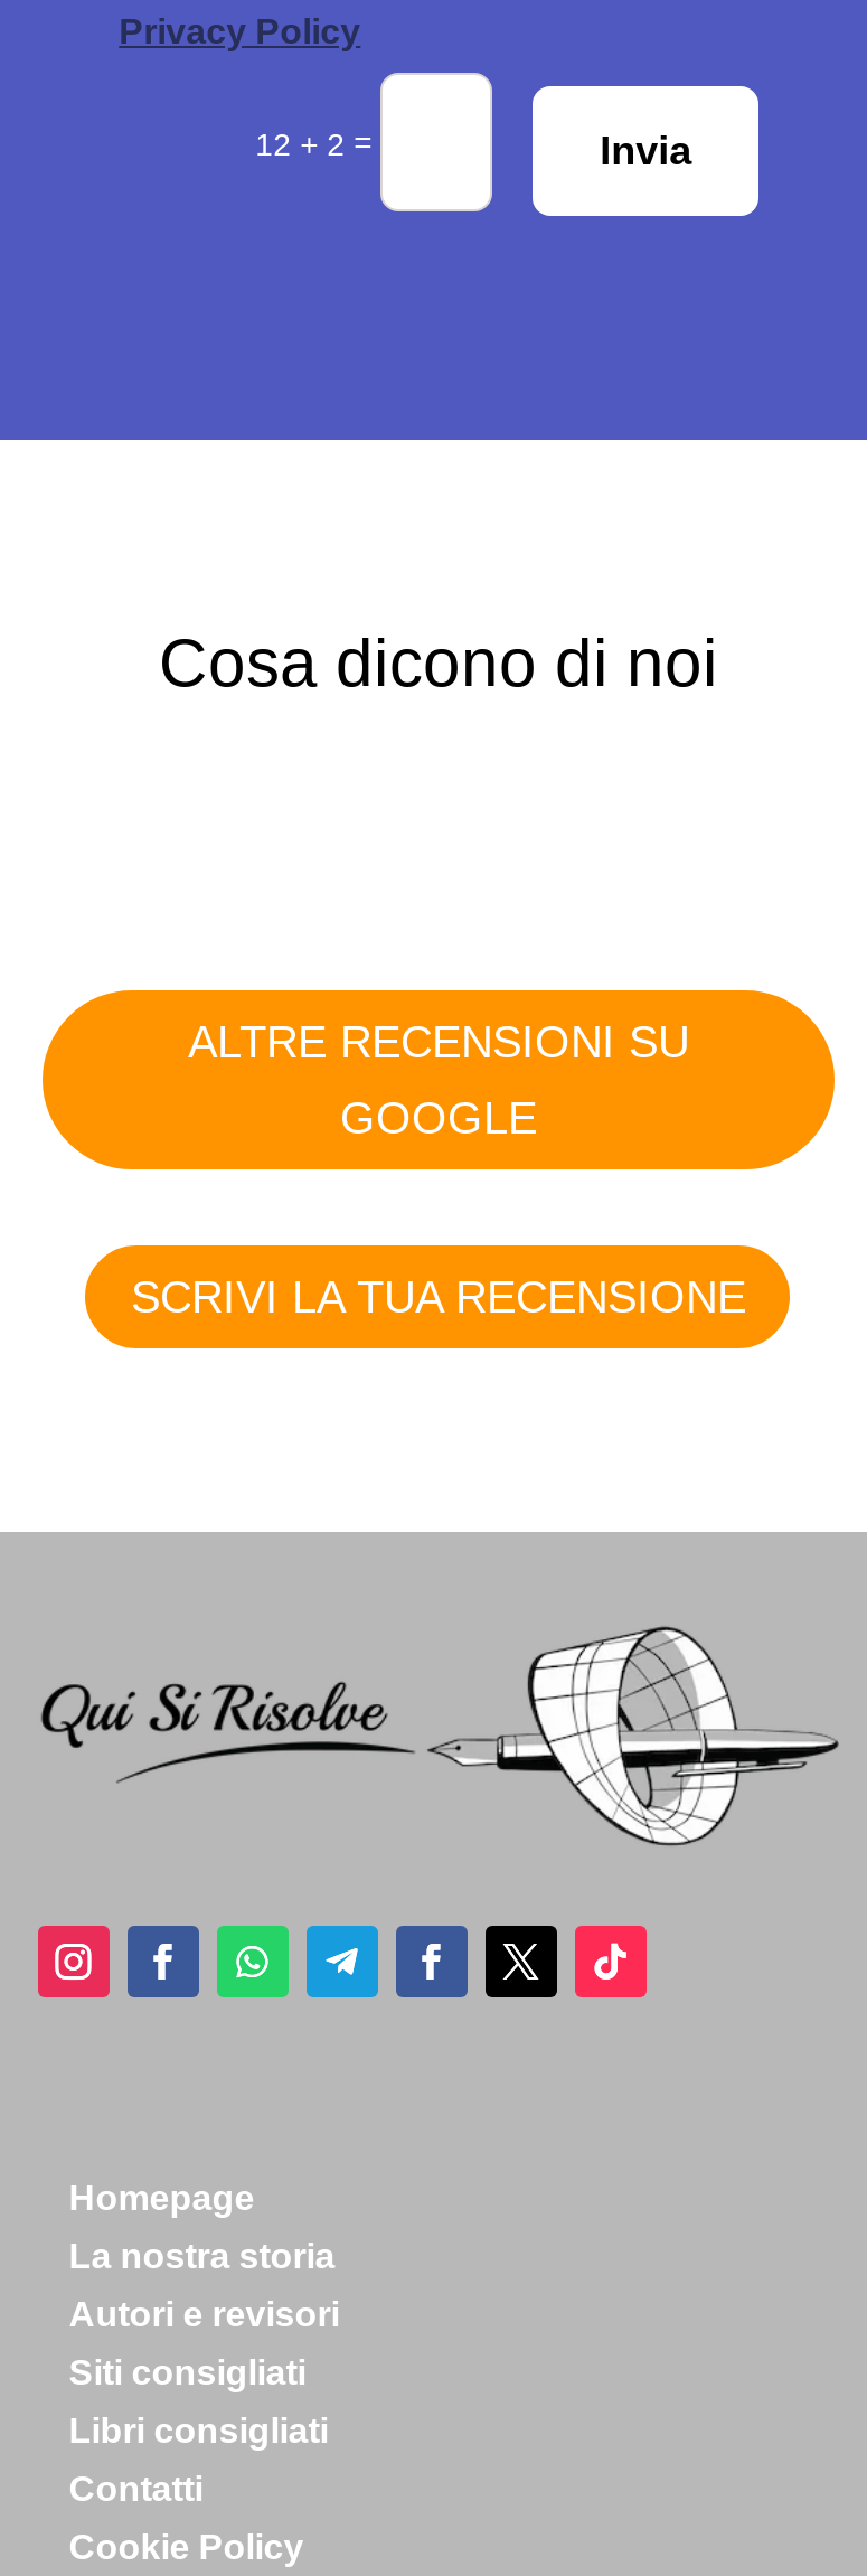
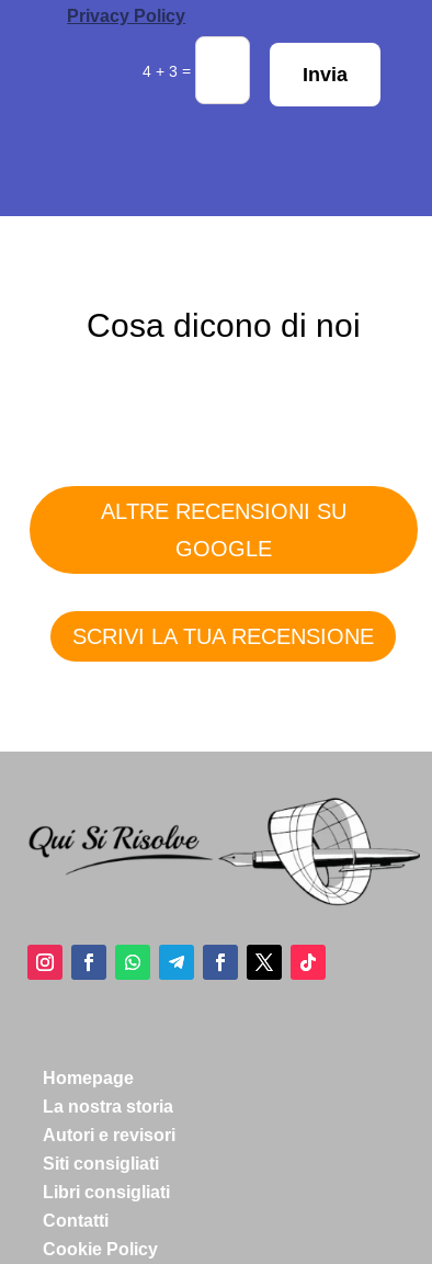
- 12 + 2 =
+ 4 + 3 =
